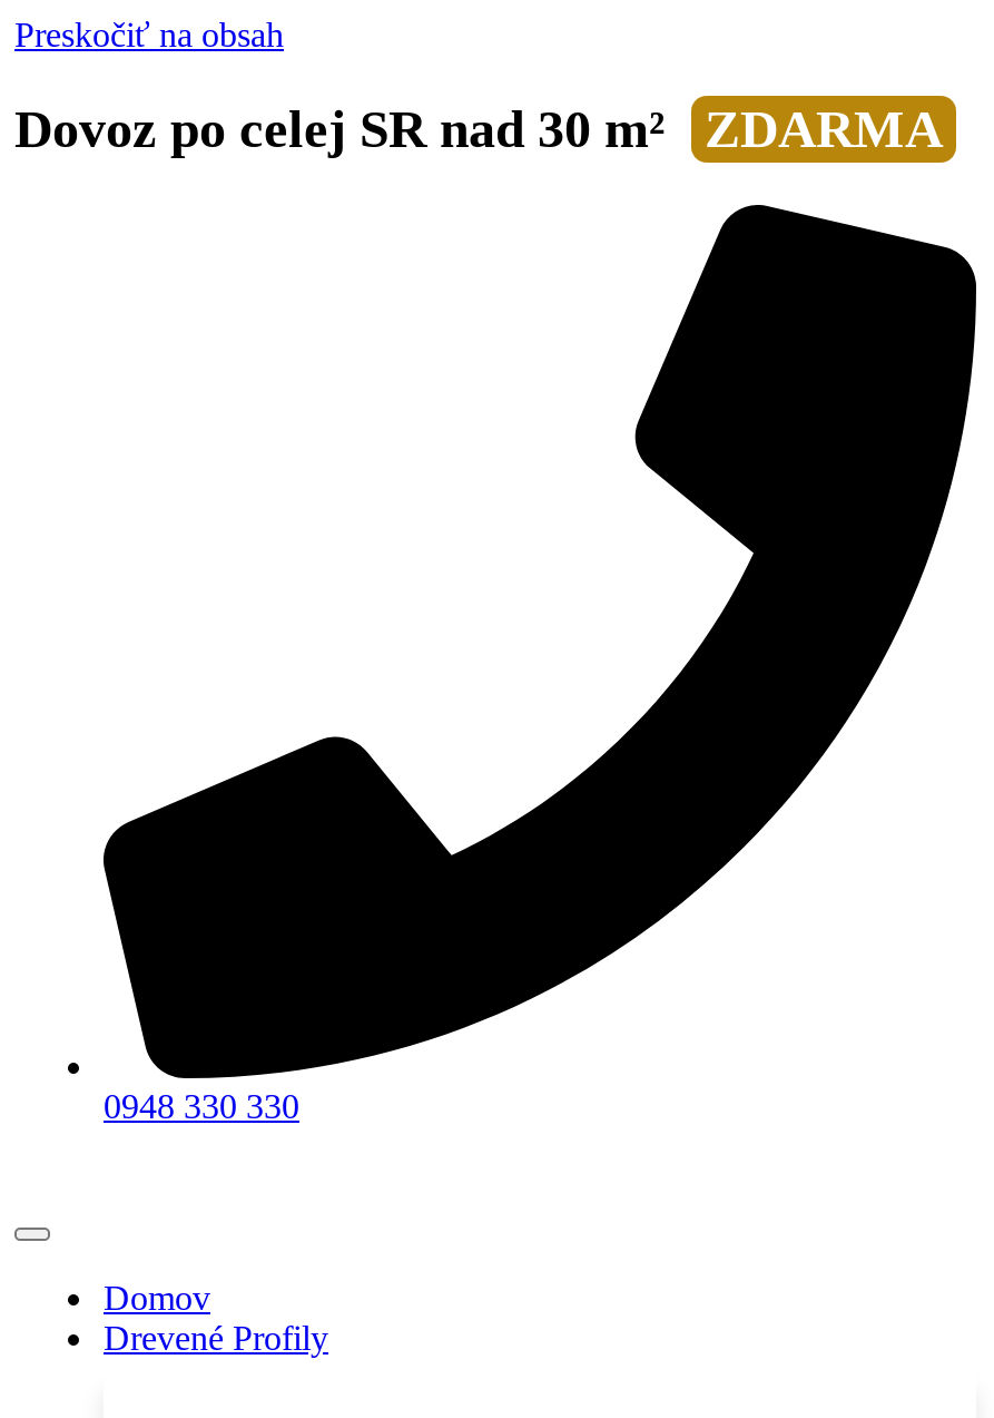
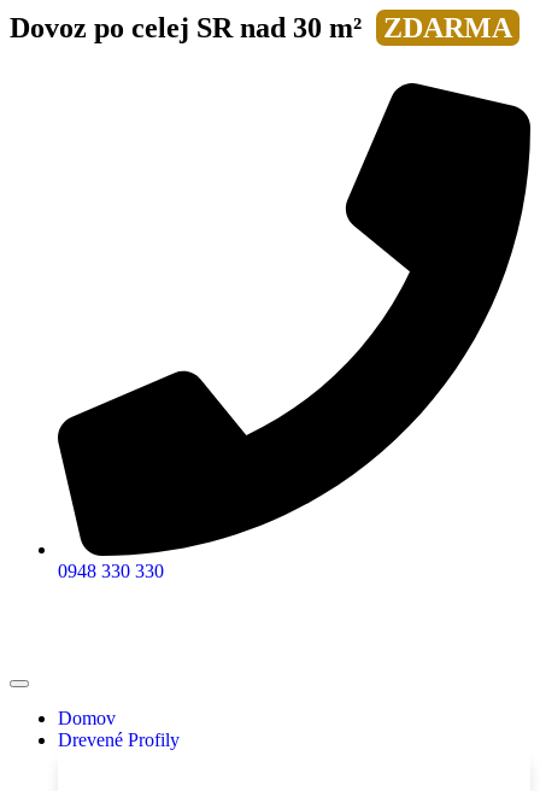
- Preskočiť na obsah

moved up: Dovoz po celej SR nad 30 m² ZDARMA
